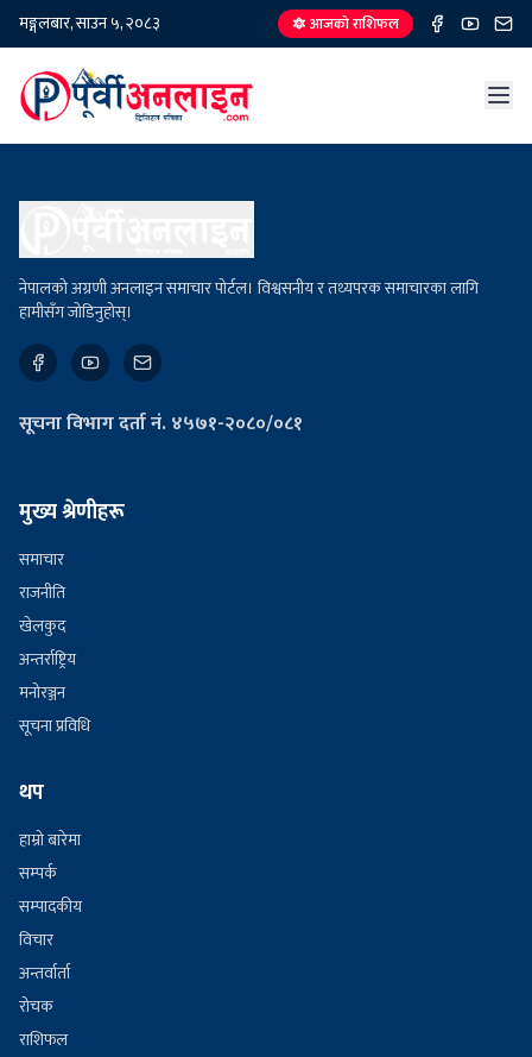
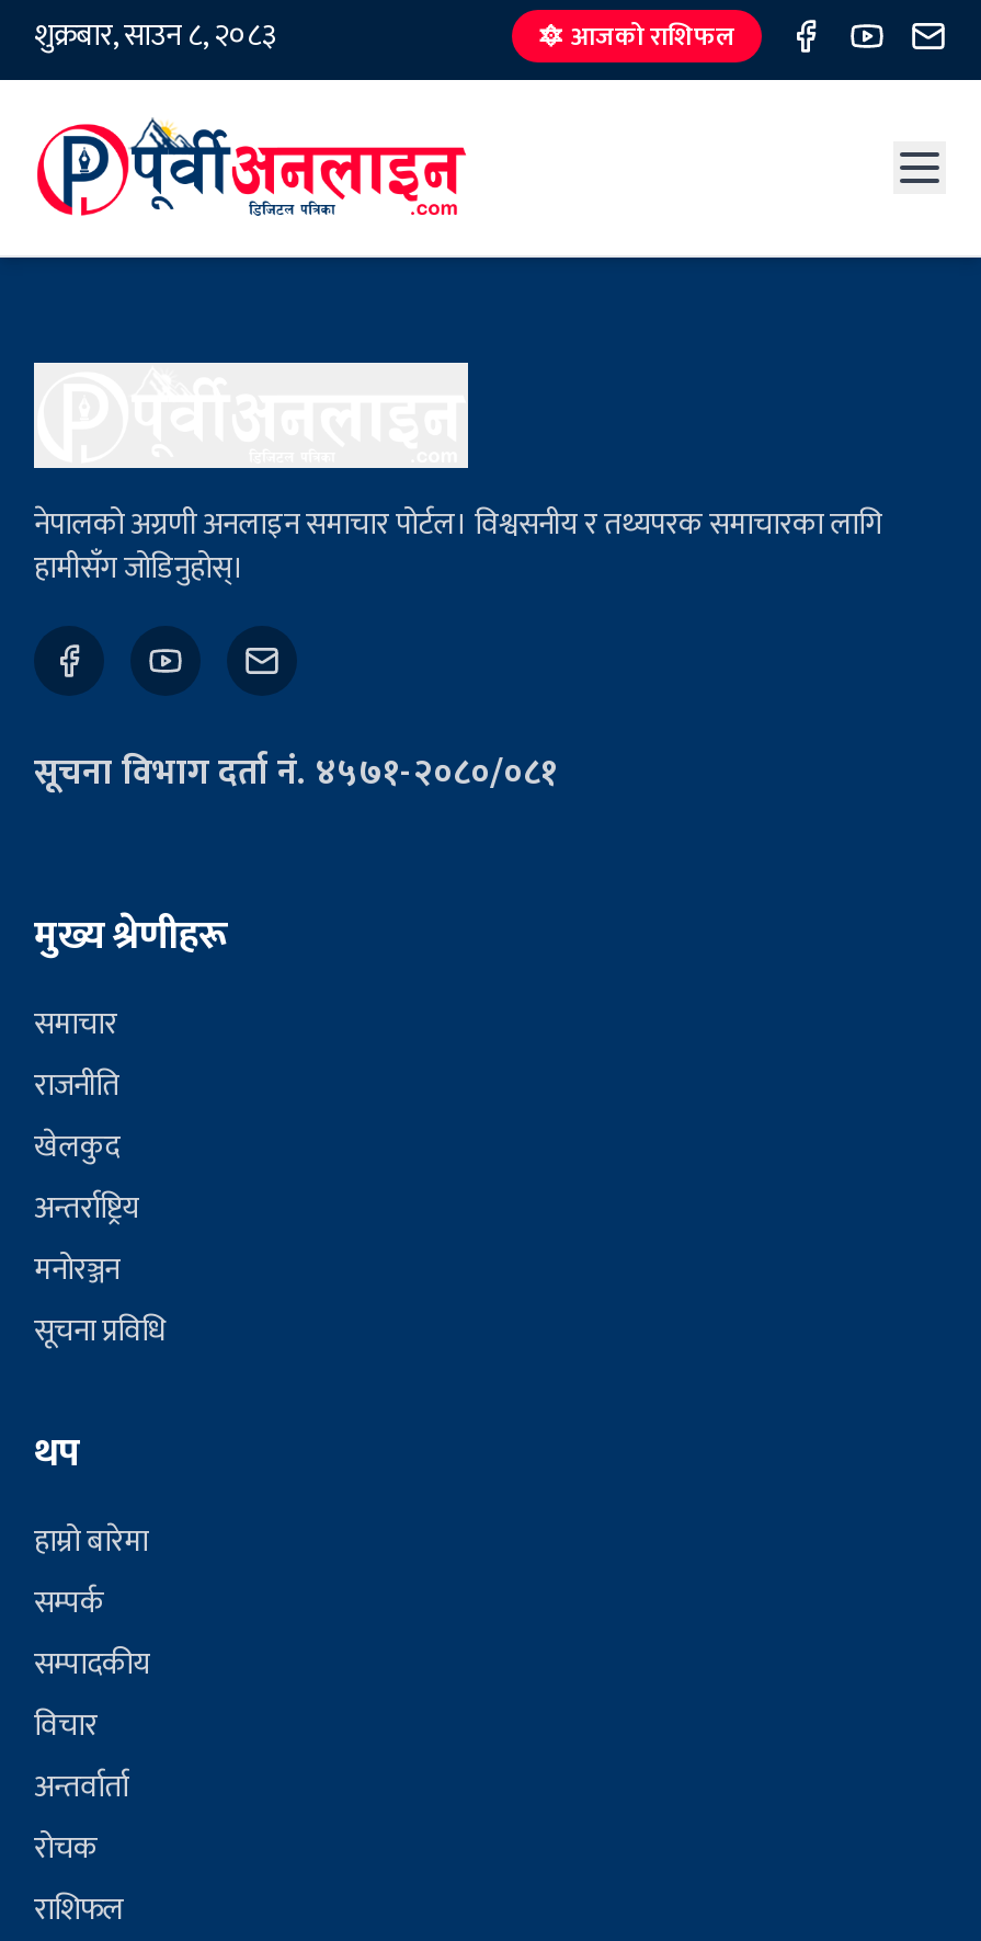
- मङ्गलबार, साउन ५, २०८३
+ शुक्रबार, साउन ८, २०८३
